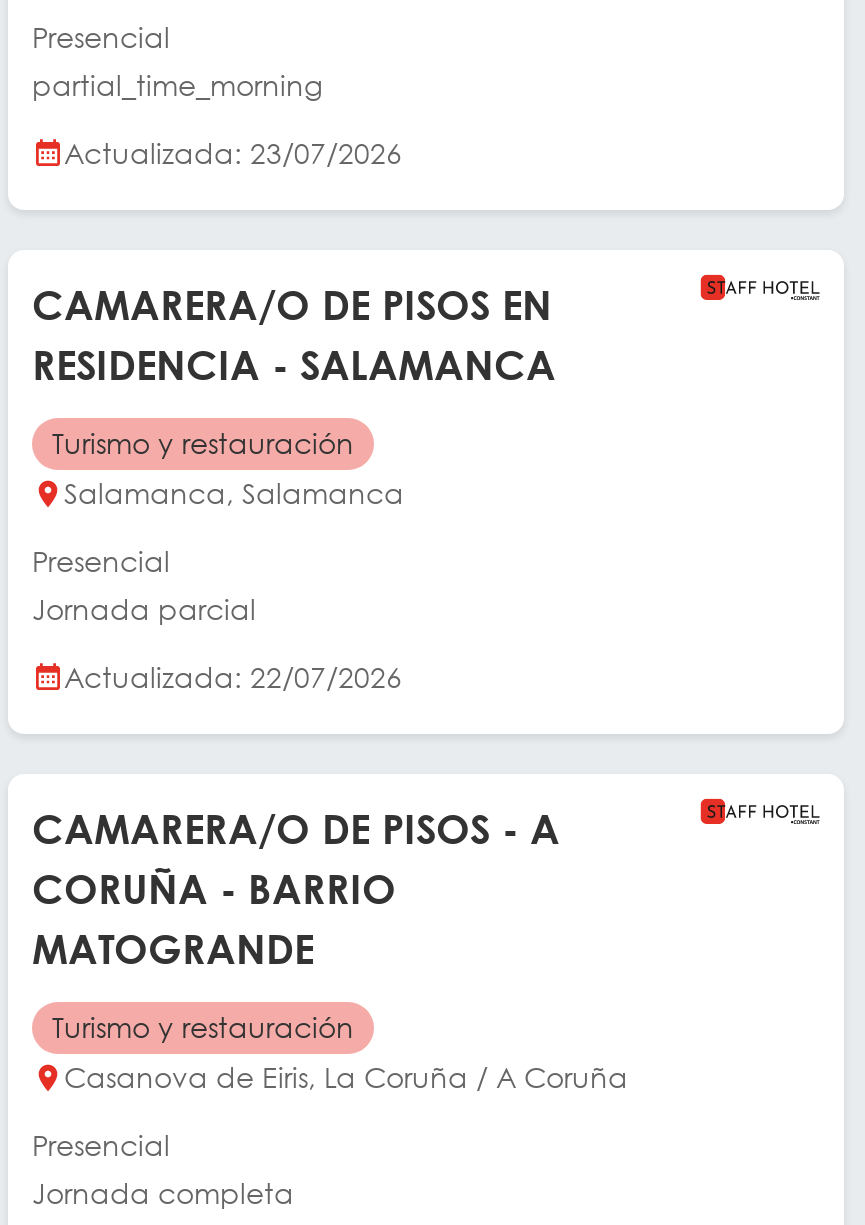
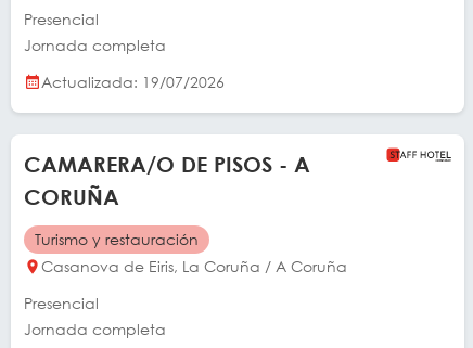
- partial_time_morning
- Actualizada: 23/07/2026
- CAMARERA/O DE PISOS EN
- RESIDENCIA - SALAMANCA
- Turismo y restauración
- Salamanca, Salamanca
- Presencial
- Jornada parcial
- Actualizada: 22/07/2026
+ Jornada completa
+ Actualizada: 19/07/2026

- CORUÑA - BARRIO
- MATOGRANDE
+ CORUÑA
